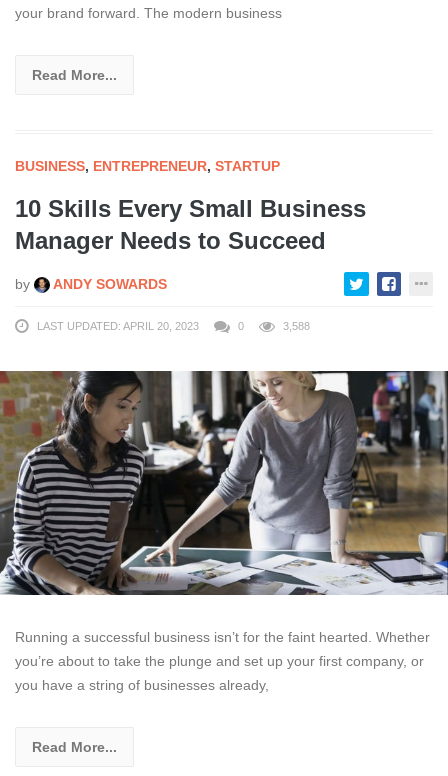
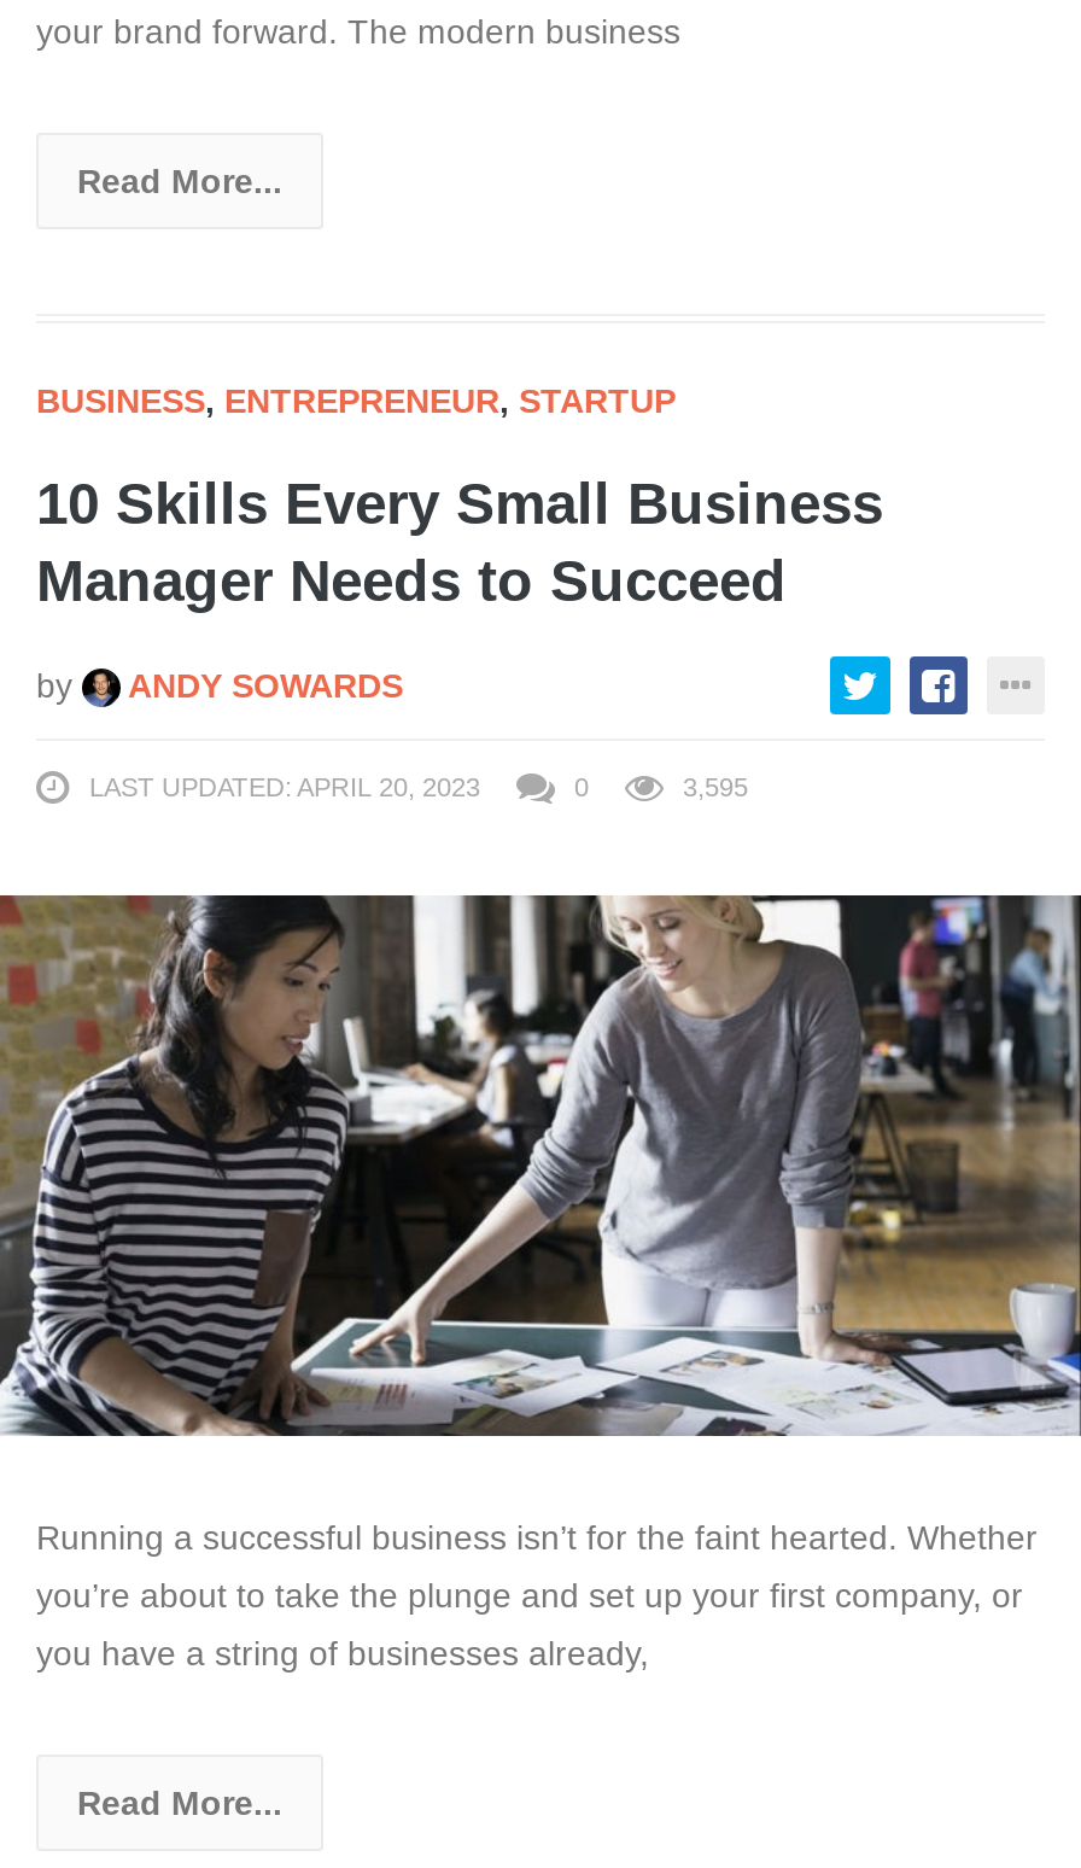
- 3,588
+ 3,595
